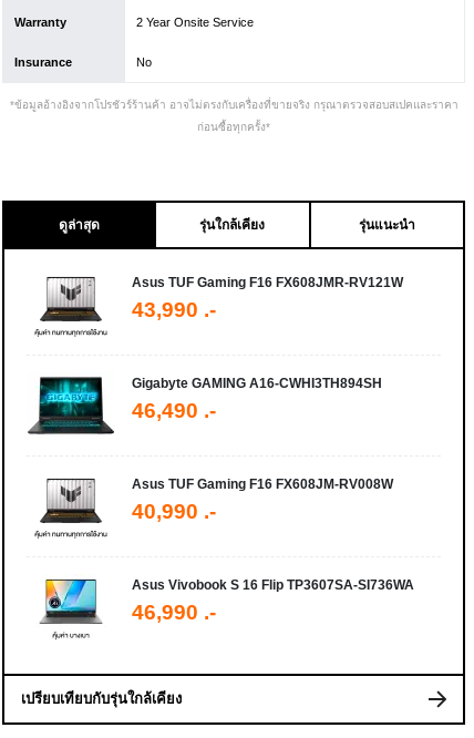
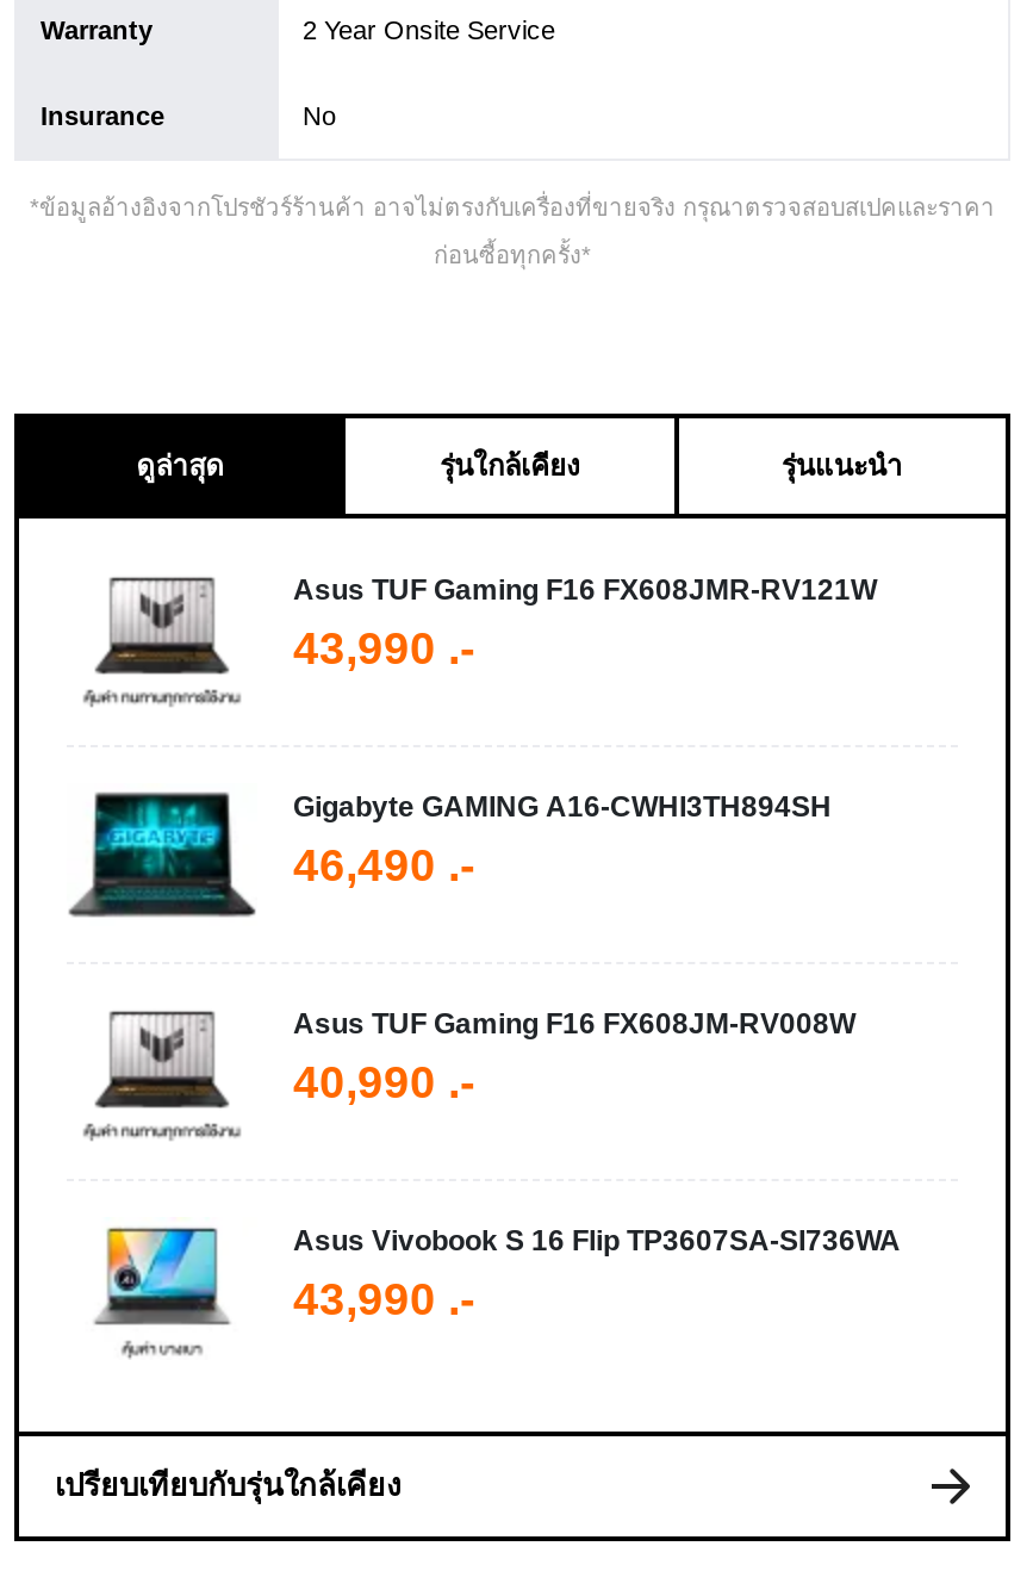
- 46,990 .-
+ 43,990 .-
